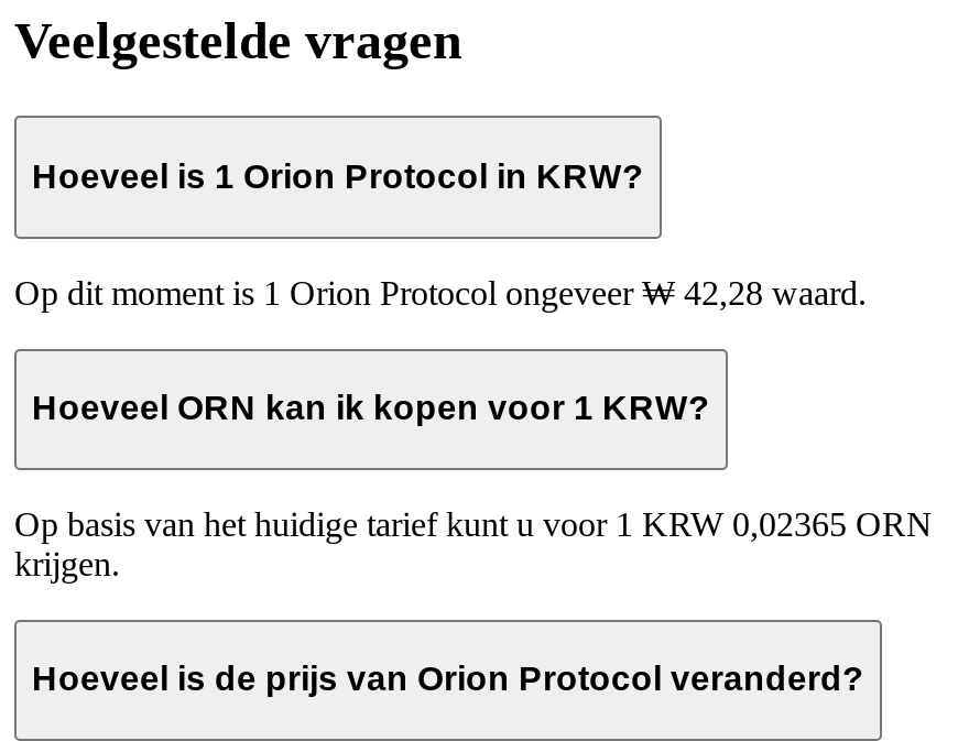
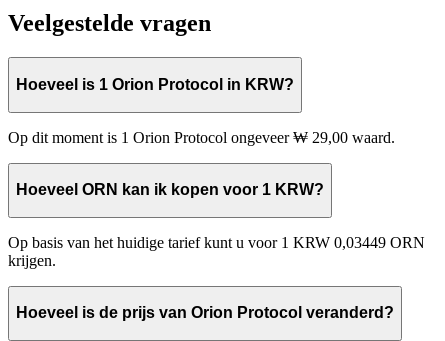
- Op dit moment is 1 Orion Protocol ongeveer ₩ 42,28 waard.
+ Op dit moment is 1 Orion Protocol ongeveer ₩ 29,00 waard.

- Op basis van het huidige tarief kunt u voor 1 KRW 0,02365 ORN
+ Op basis van het huidige tarief kunt u voor 1 KRW 0,03449 ORN
